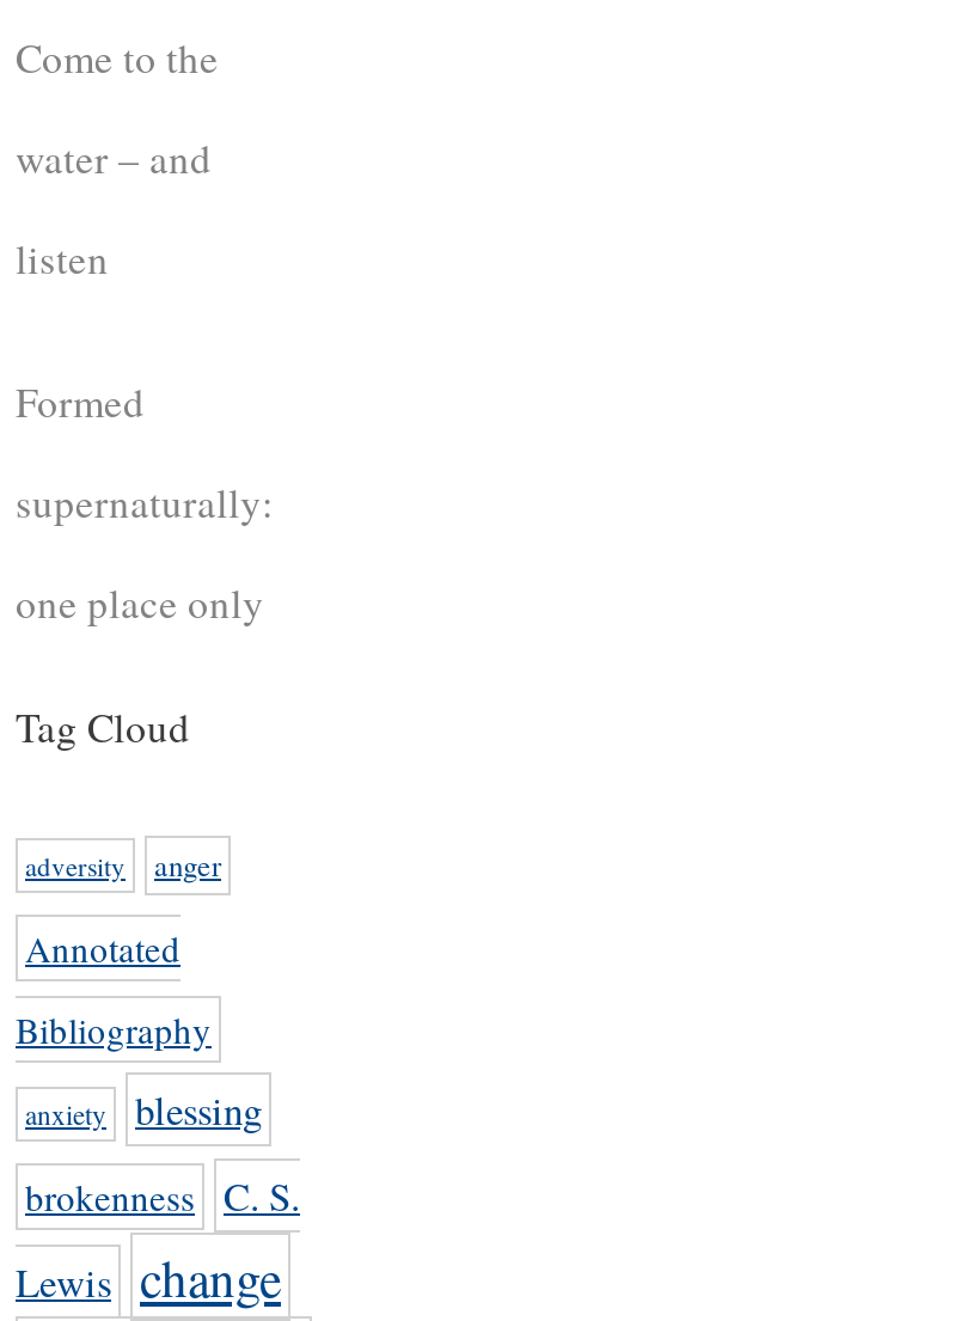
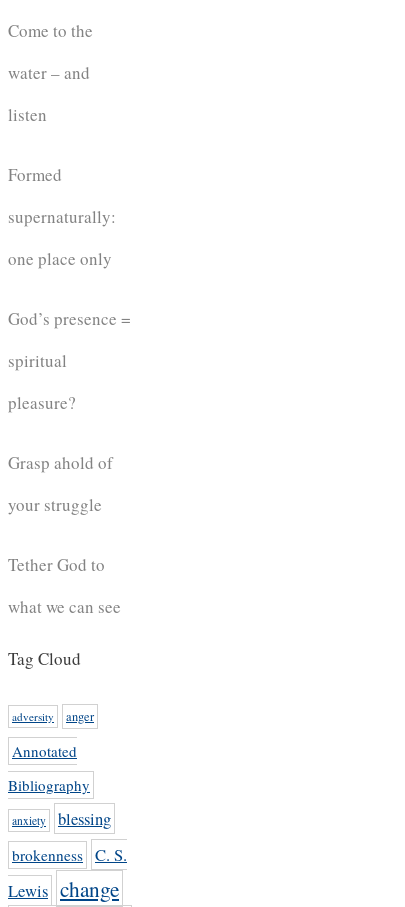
+ God’s presence =
+ spiritual
+ pleasure?
+ Grasp ahold of
+ your struggle
+ Tether God to
+ what we can see
